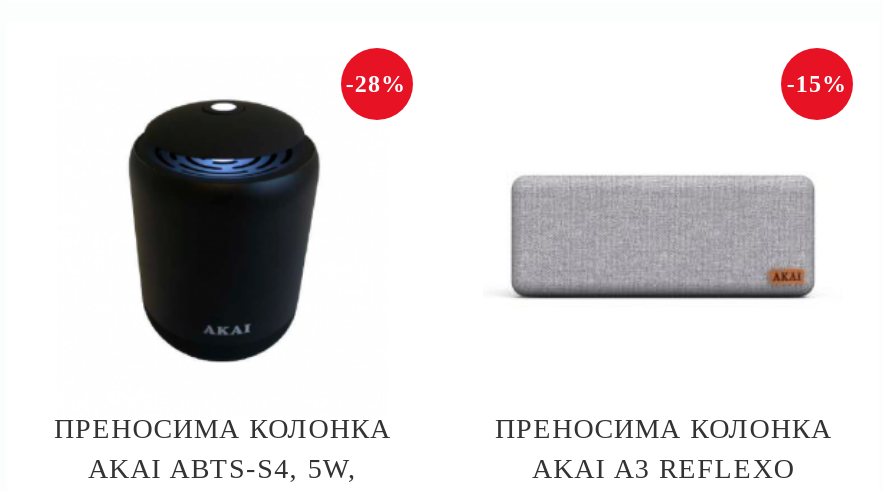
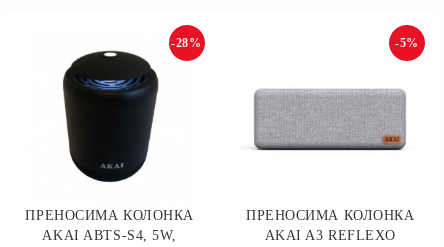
- -15%
+ -5%
